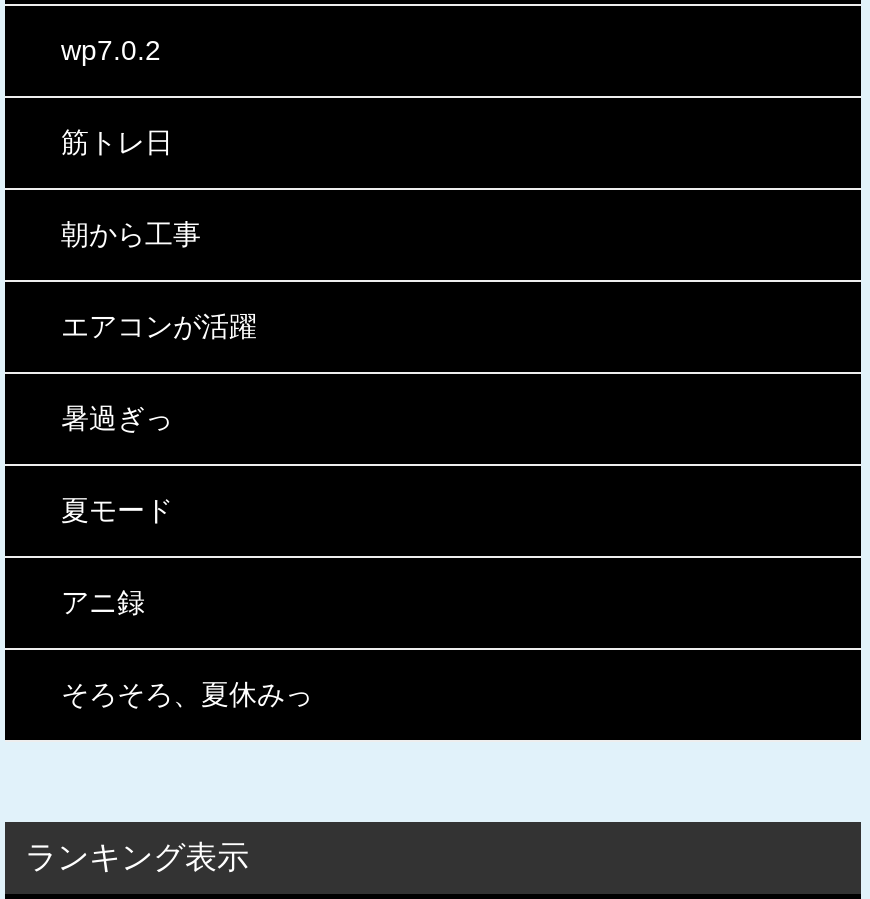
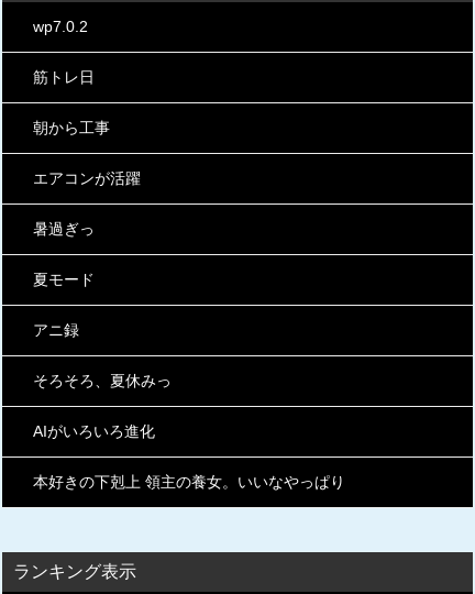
+ AIがいろいろ進化
+ 本好きの下剋上 領主の養女。いいなやっぱり
